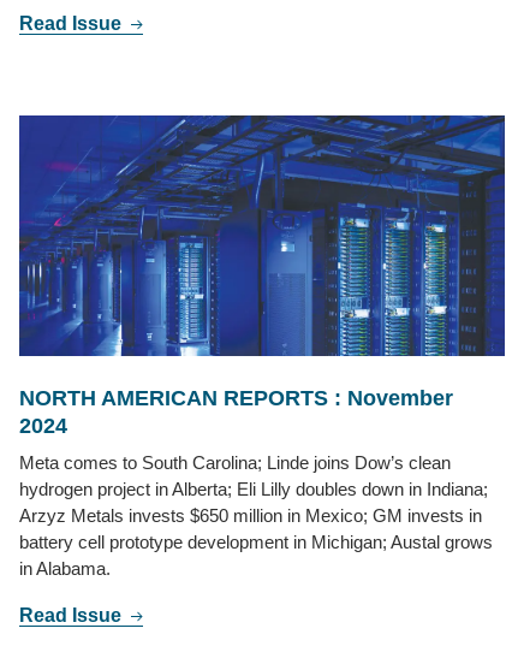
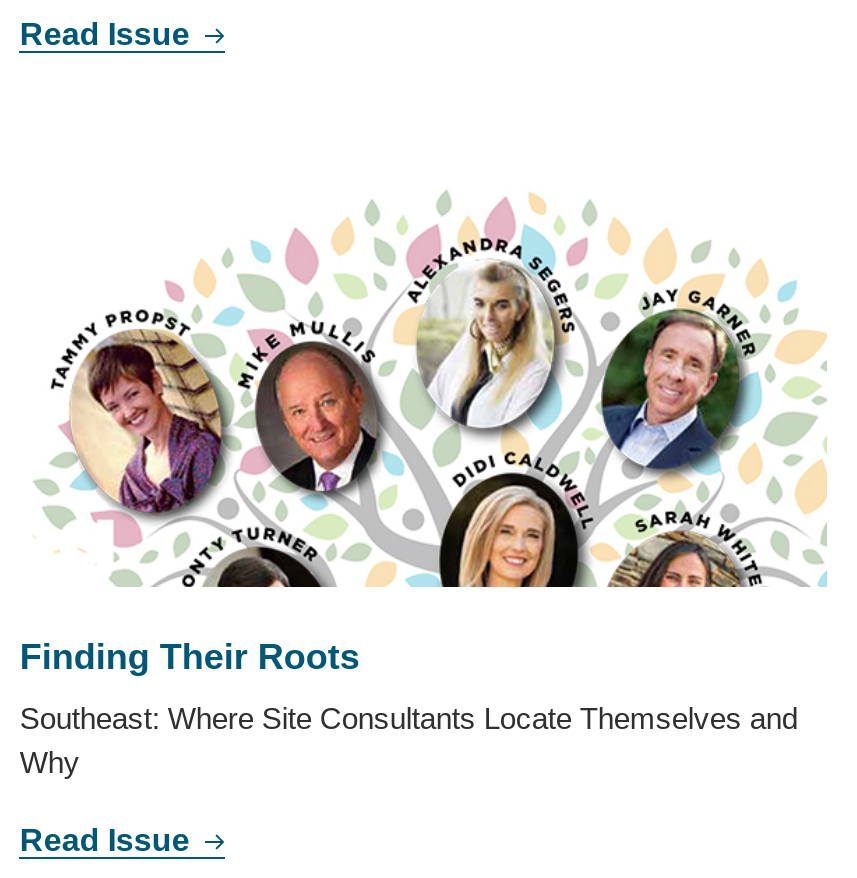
- [image]
- NORTH AMERICAN REPORTS : November
- 2024
+ [image]
+ Finding Their Roots

- Meta comes to South Carolina; Linde joins Dow’s clean
- hydrogen project in Alberta; Eli Lilly doubles down in Indiana;
- Arzyz Metals invests $650 million in Mexico; GM invests in
- battery cell prototype development in Michigan; Austal grows
- in Alabama.
+ Southeast: Where Site Consultants Locate Themselves and
+ Why
